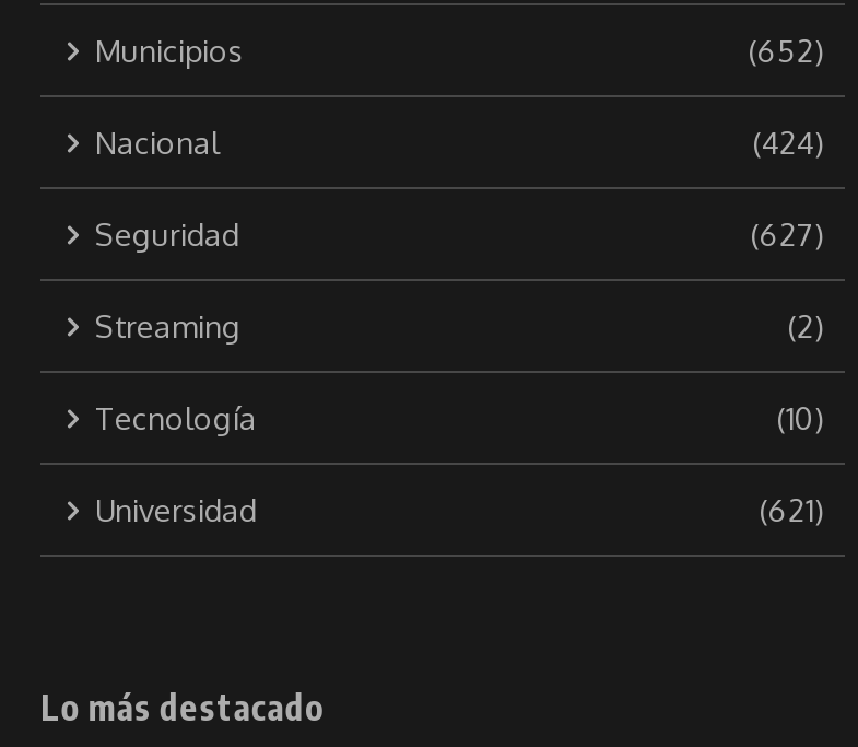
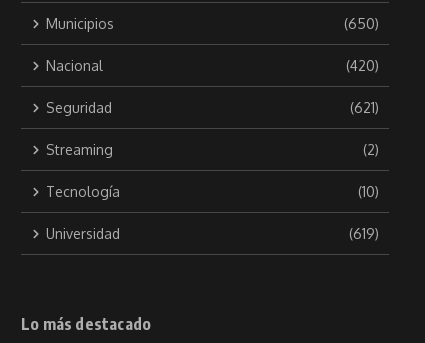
- (652)
+ (650)

- (424)
+ (420)

- (627)
+ (621)

- (621)
+ (619)
